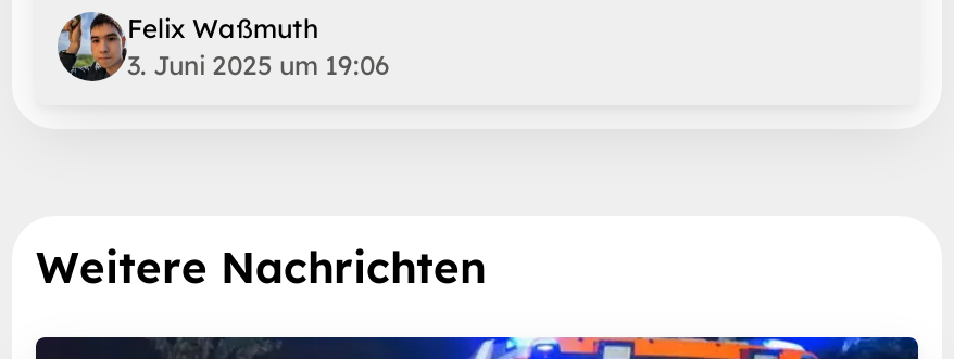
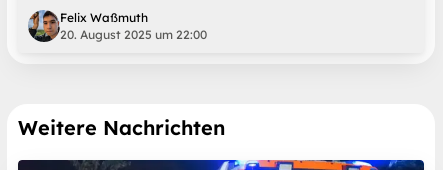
- 3. Juni 2025 um 19:06
+ 20. August 2025 um 22:00
